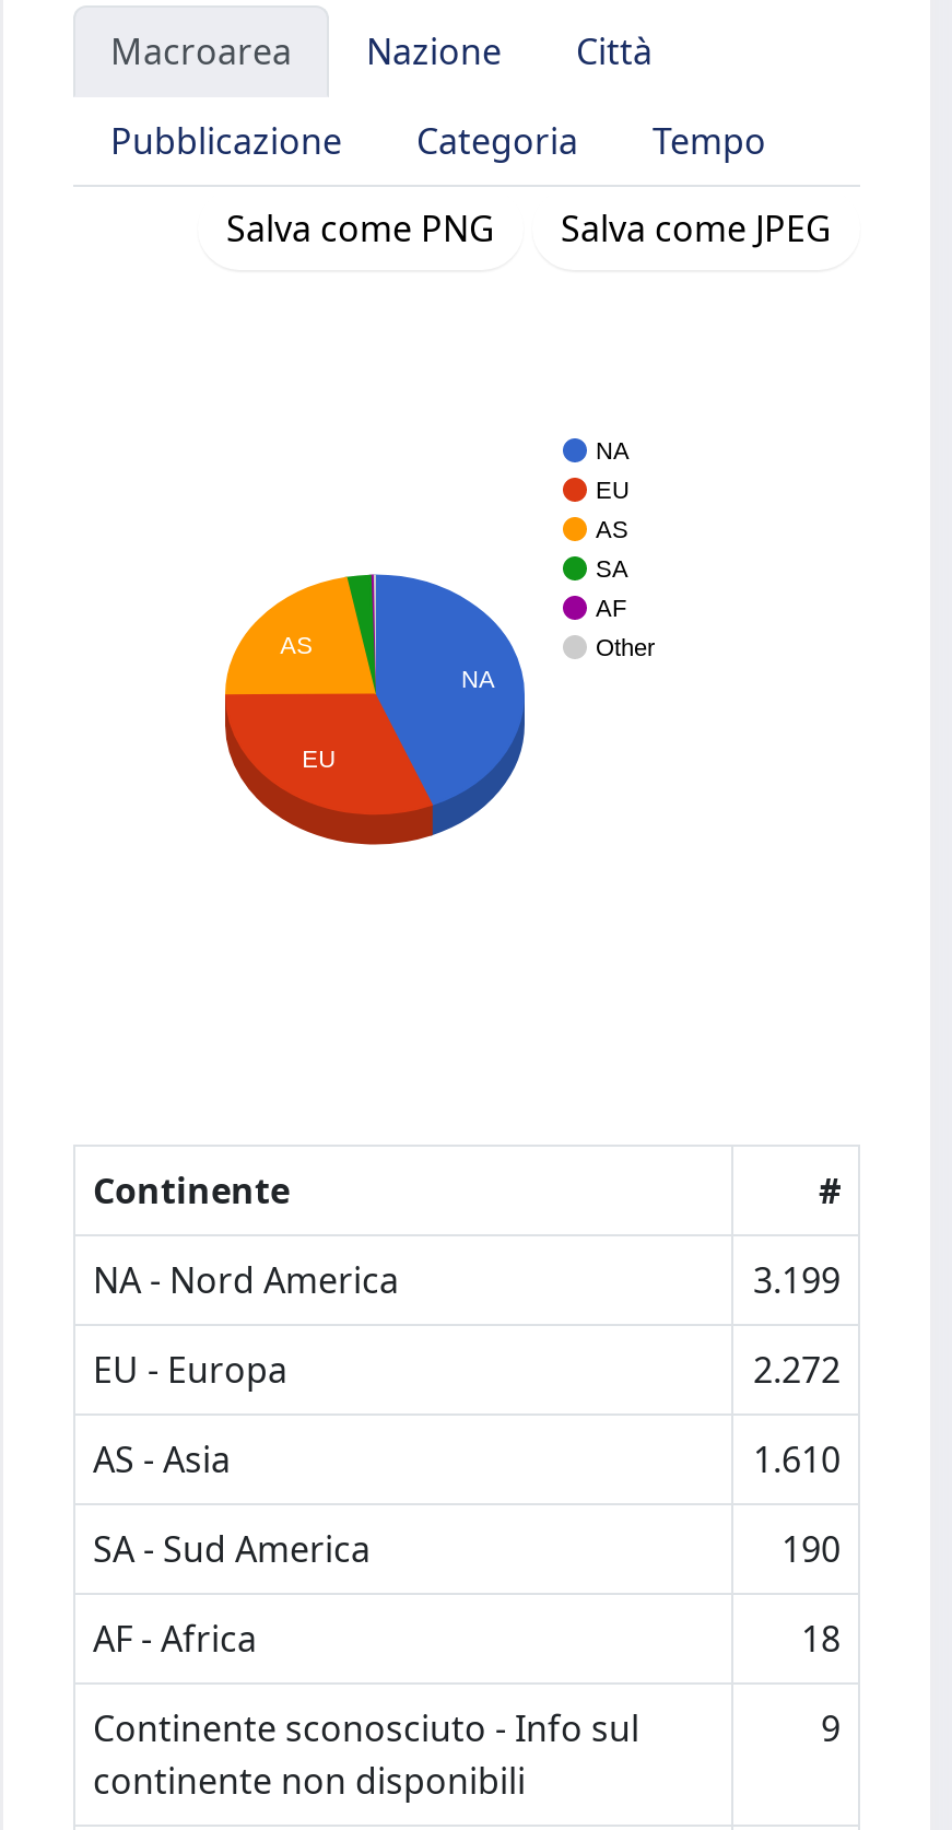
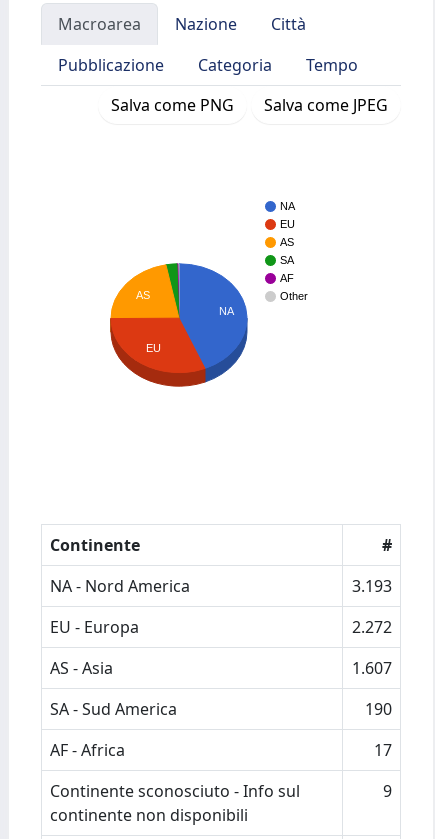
- 3.199
+ 3.193

- 1.610
+ 1.607

- 18
+ 17
